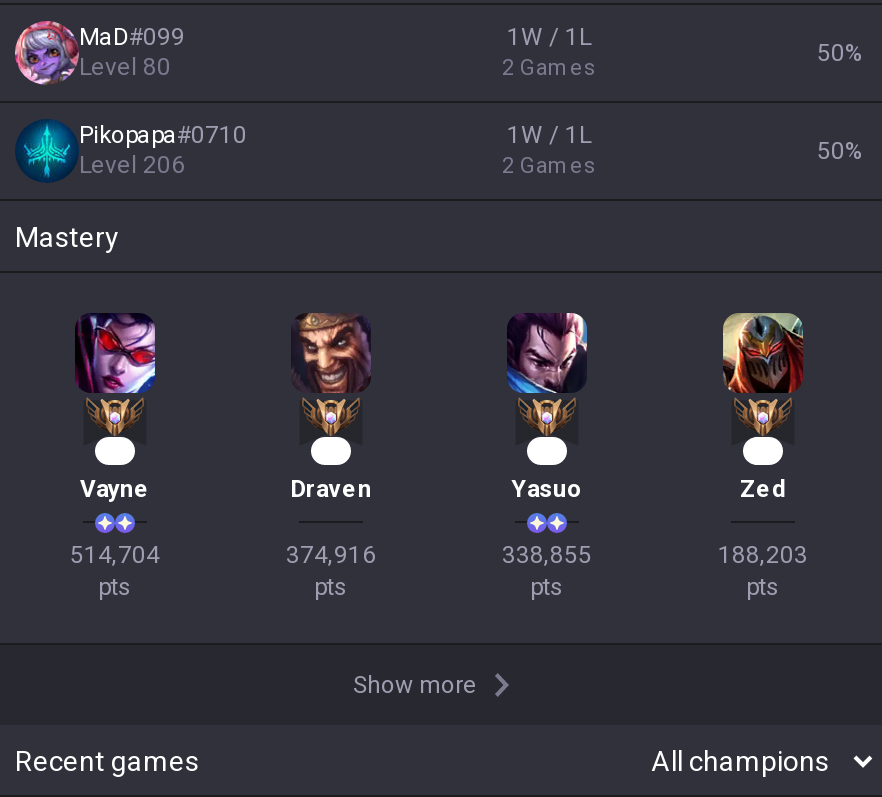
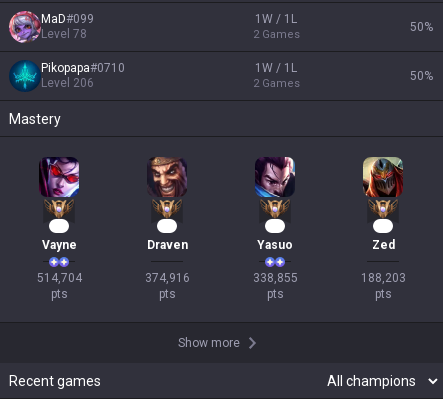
- Level 80
+ Level 78
